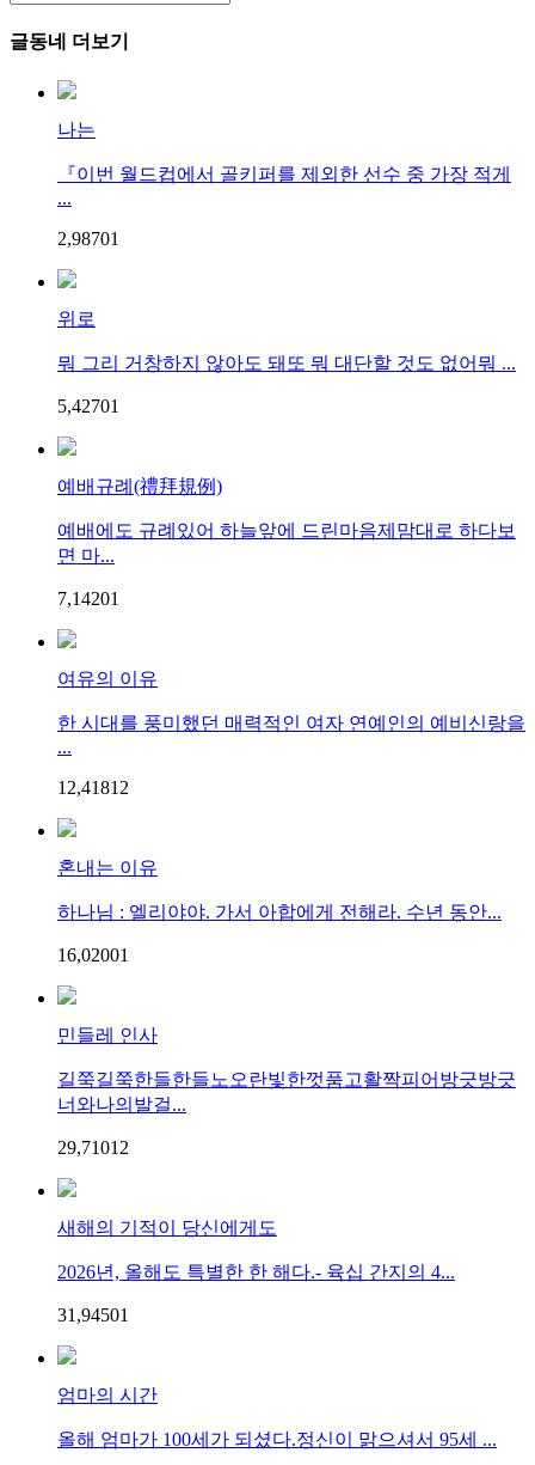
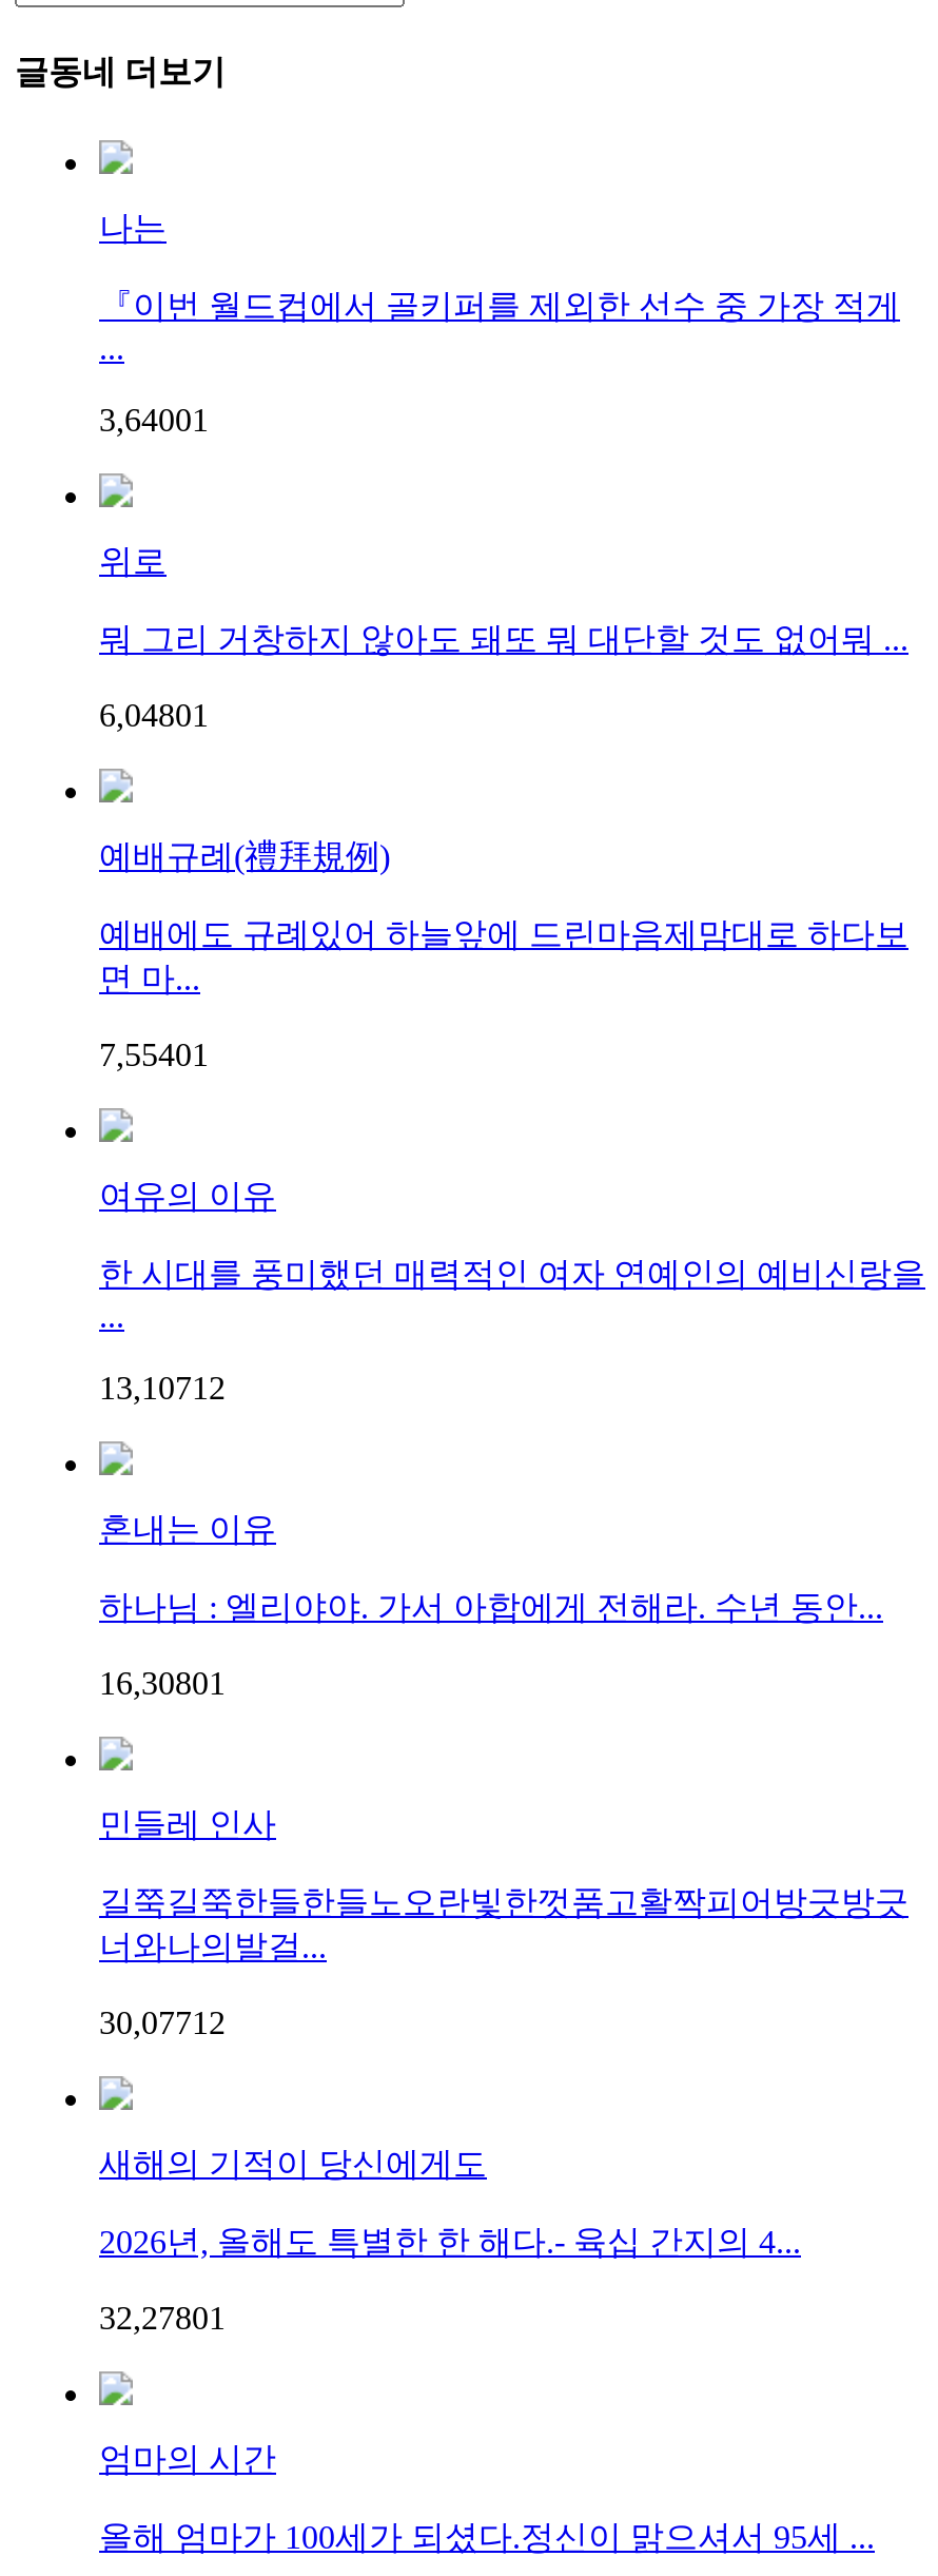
- 2,98701
+ 3,64001

- 5,42701
+ 6,04801

- 7,14201
+ 7,55401

- 12,4181 2
+ 13,1071 2

- 16,02001
+ 16,30801

- 29,7101 2
+ 30,0771 2

- 31,94501
+ 32,27801
